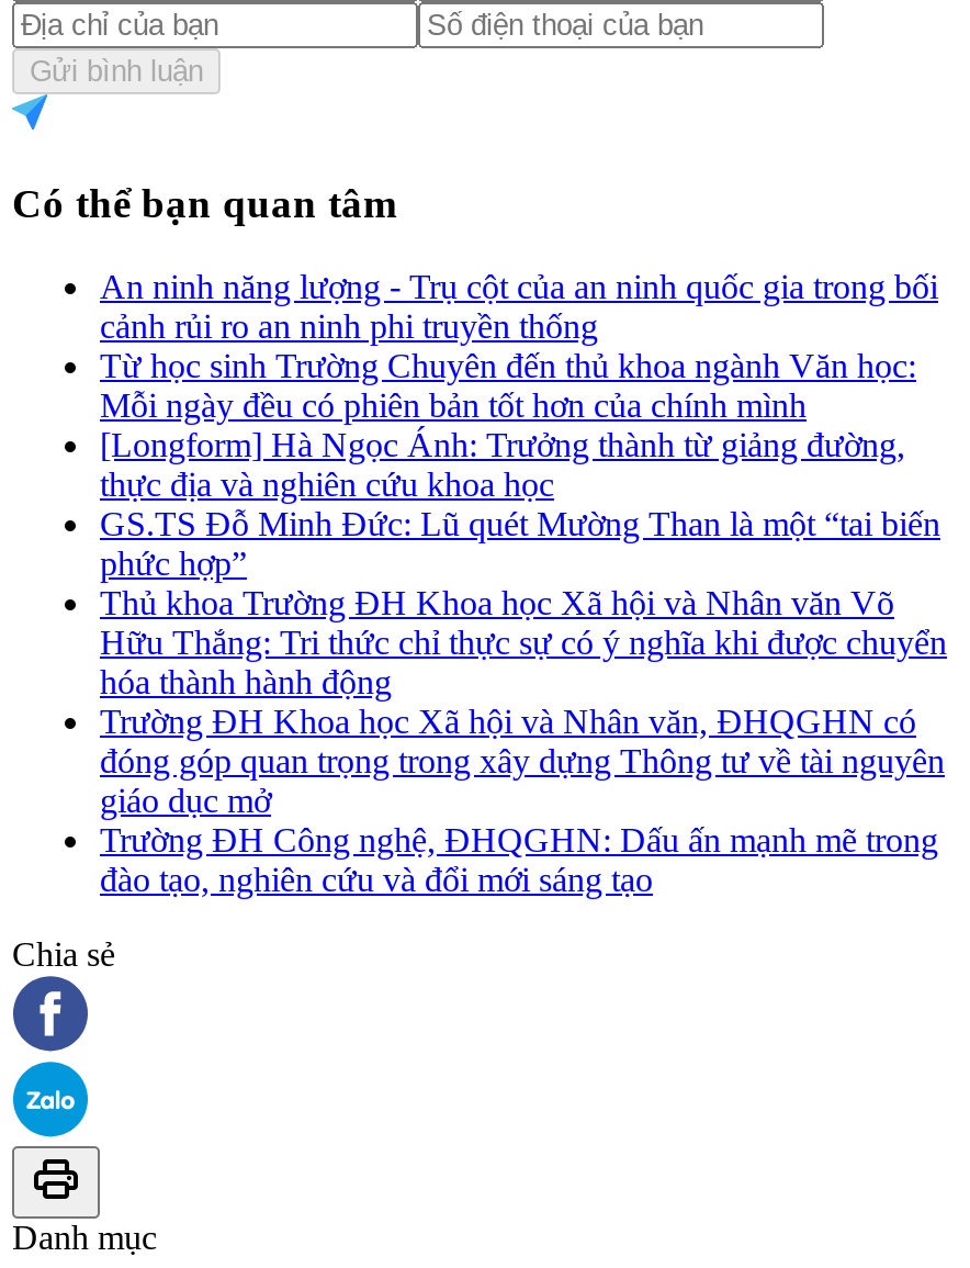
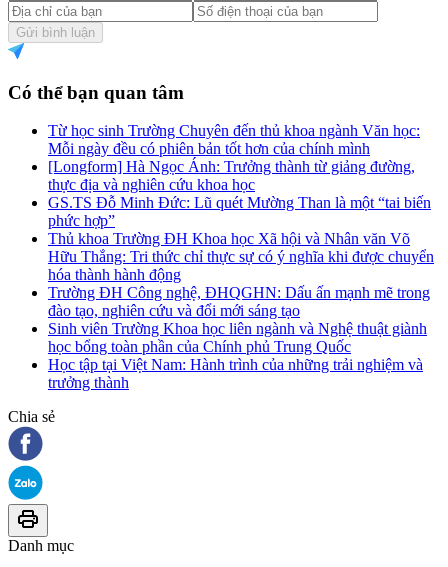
- An ninh năng lượng - Trụ cột của an ninh quốc gia trong bối
- cảnh rủi ro an ninh phi truyền thống

moved up: Từ học sinh Trường Chuyên đến thủ khoa ngành Văn học: | Mỗi ngày đều có phiên bản tốt hơn của chính mình | [Longform] Hà Ngọc Ánh: Trưởng thành từ giảng đường, | ... | Hữu Thắng: Tri thức chỉ thực sự có ý nghĩa khi được chuyển | hóa thành hành động

- Trường ĐH Khoa học Xã hội và Nhân văn, ĐHQGHN có
- đóng góp quan trọng trong xây dựng Thông tư về tài nguyên
- giáo dục mở

moved up: Trường ĐH Công nghệ, ĐHQGHN: Dấu ấn mạnh mẽ trong | đào tạo, nghiên cứu và đổi mới sáng tạo

+ Sinh viên Trường Khoa học liên ngành và Nghệ thuật giành
+ học bổng toàn phần của Chính phủ Trung Quốc
+ Học tập tại Việt Nam: Hành trình của những trải nghiệm và
+ trưởng thành
